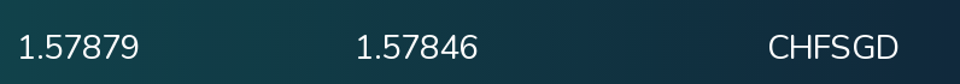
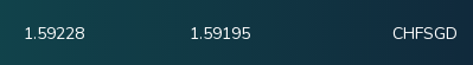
- 1.57879
+ 1.59228

- 1.57846
+ 1.59195
